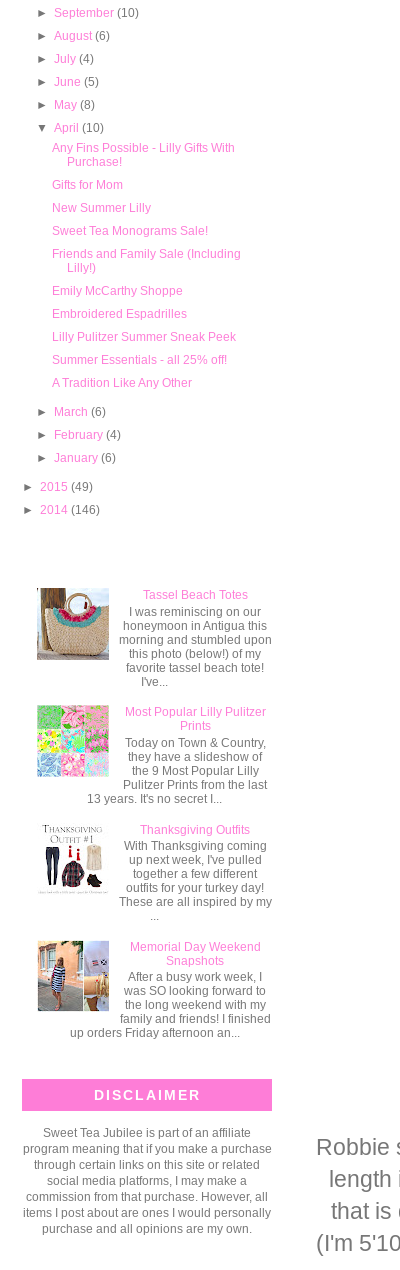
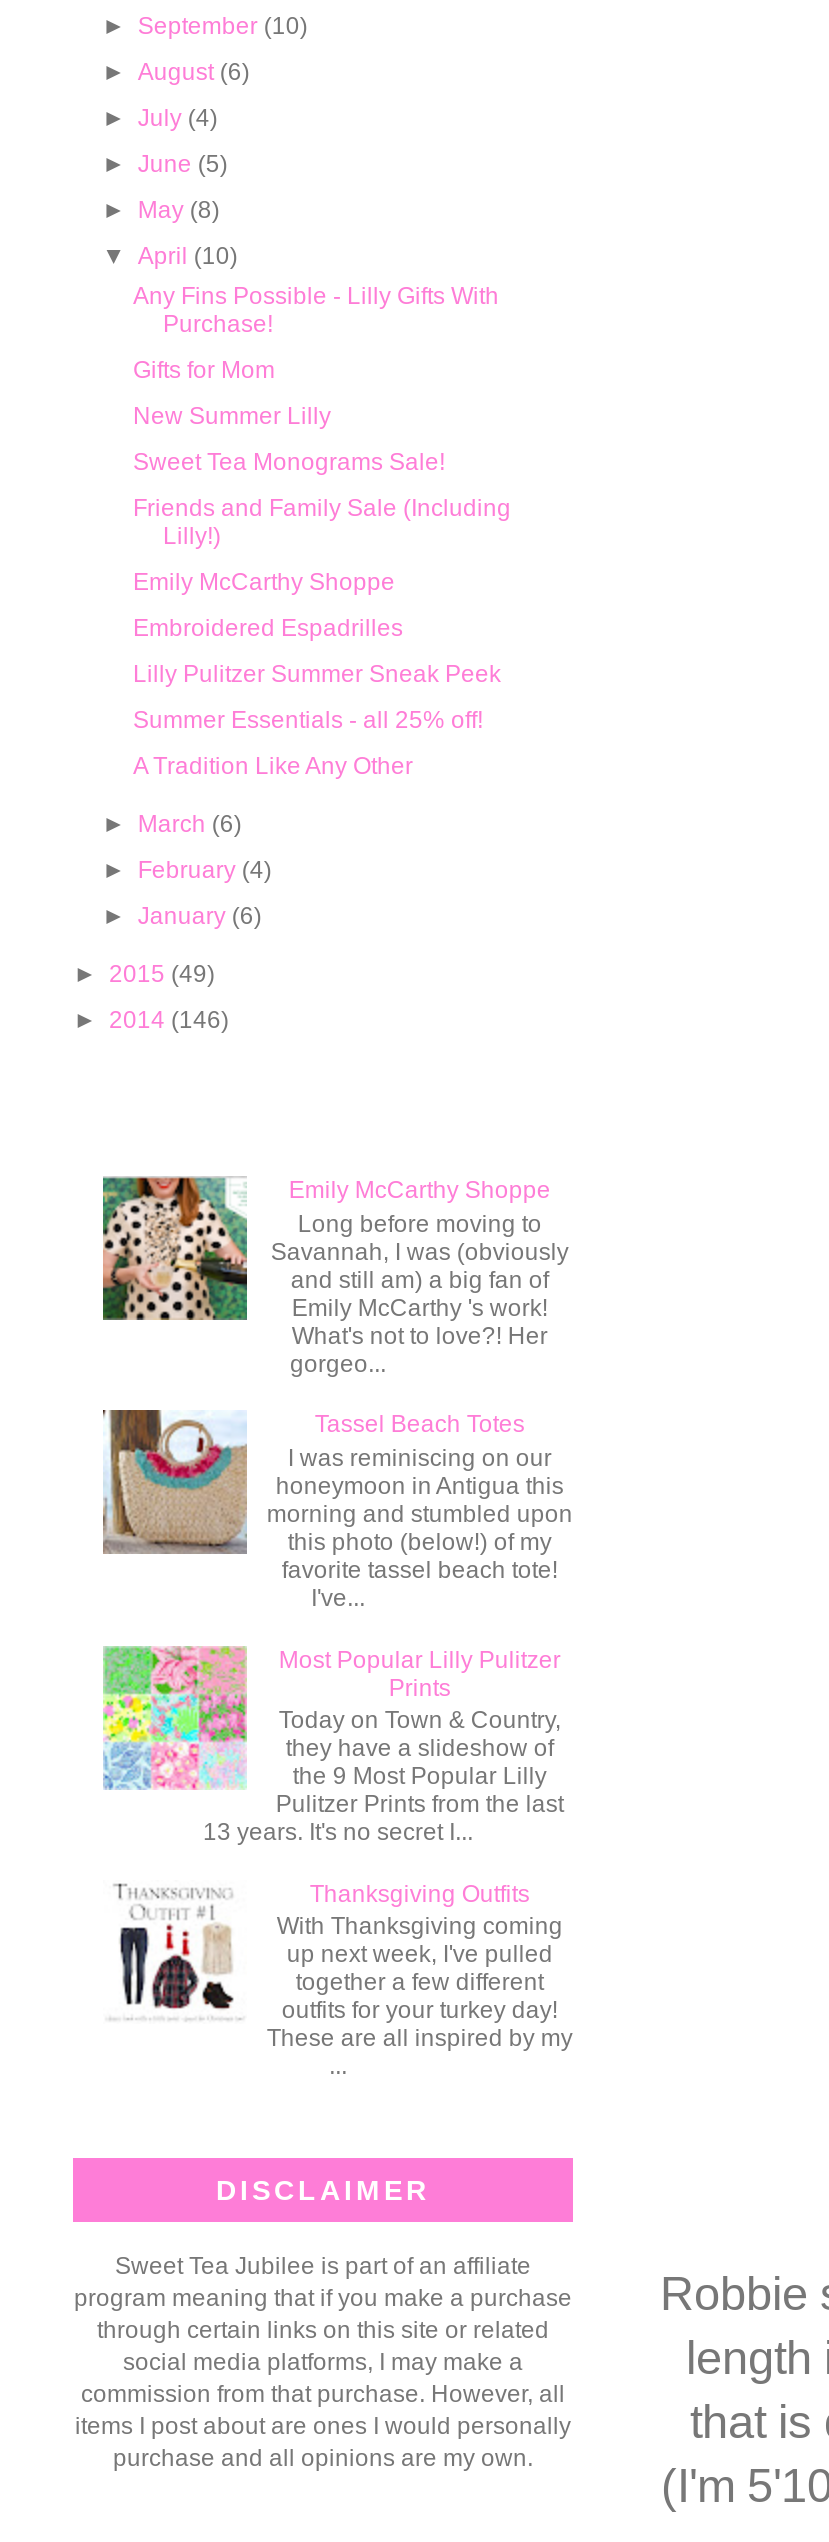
+ [image]
+ Emily McCarthy Shoppe
+ Long before moving to
+ Savannah, I was (obviously
+ and still am) a big fan of
+ Emily McCarthy 's work!
+ What's not to love?! Her
+ gorgeo...

moved down: [image] | Tassel Beach Totes | I was reminiscing on our | ... | outfits for your turkey day! | These are all inspired by my

- [image]
- Memorial Day Weekend
- Snapshots
- After a busy work week, I
- was SO looking forward to
- the long weekend with my
- family and friends! I finished
- up orders Friday afternoon an...
